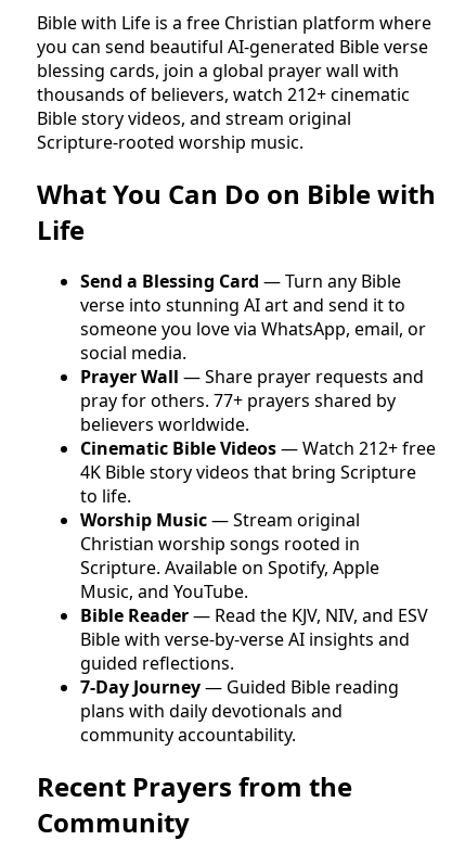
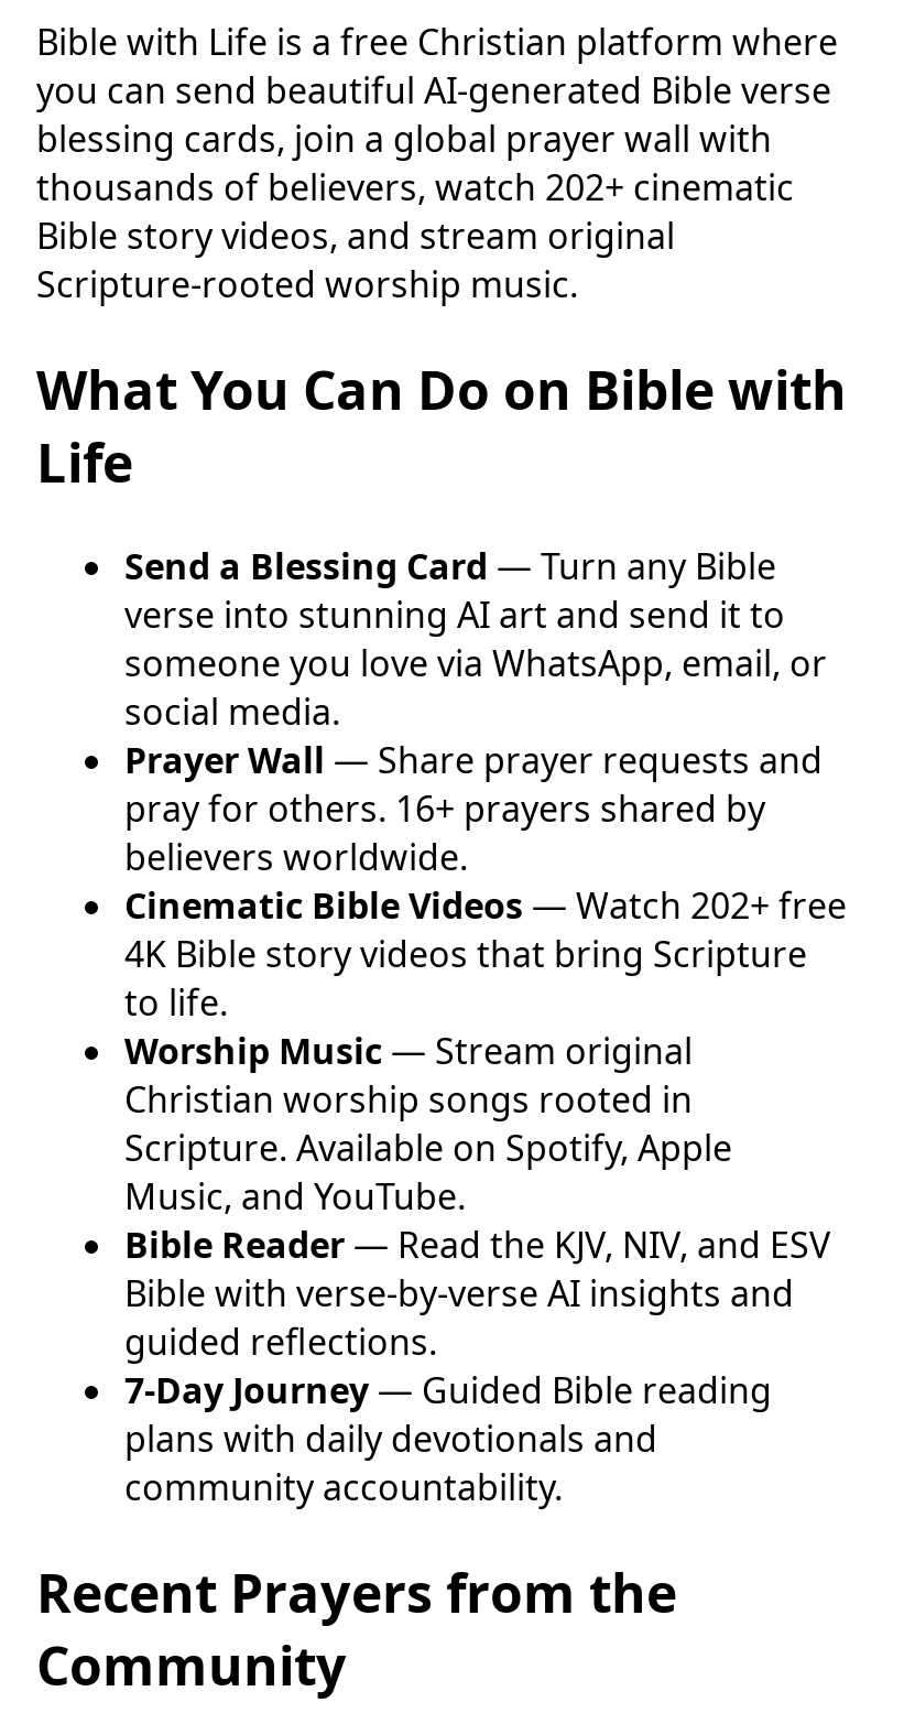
- thousands of believers, watch 212+ cinematic
+ thousands of believers, watch 202+ cinematic

- pray for others. 77+ prayers shared by
+ pray for others. 16+ prayers shared by

- Cinematic Bible Videos — Watch 212+ free
+ Cinematic Bible Videos — Watch 202+ free
